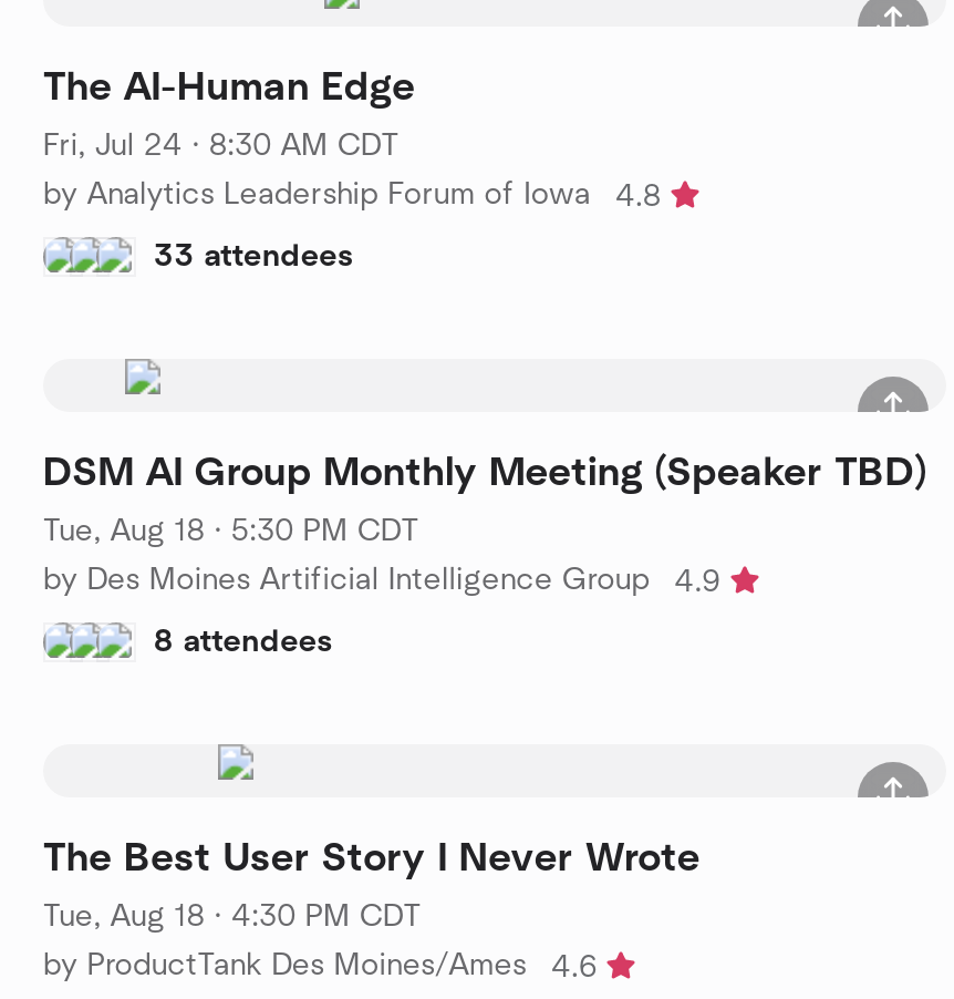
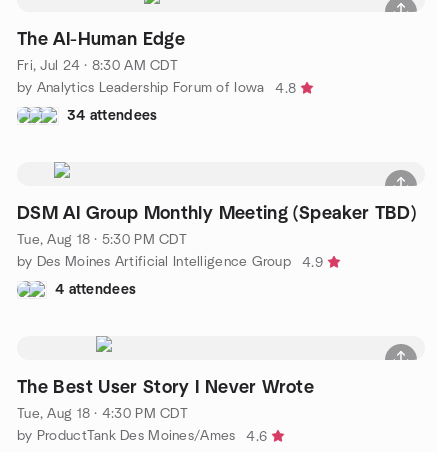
- 33 attendees
+ 34 attendees

- 8 attendees
+ 4 attendees
